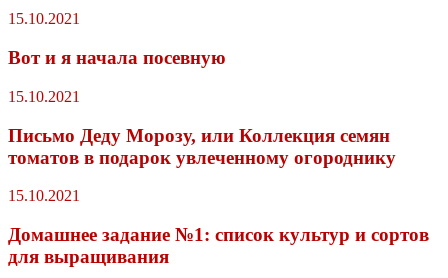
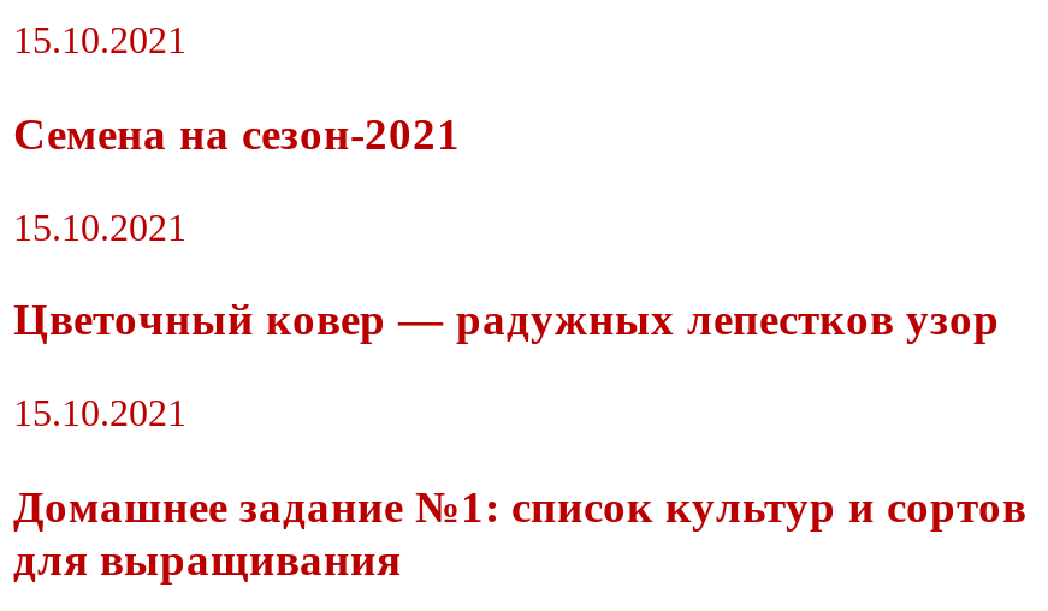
- Вот и я начала посевную
+ Семена на сезон-2021

- Письмо Деду Морозу, или Коллекция семян
- томатов в подарок увлеченному огороднику
+ Цветочный ковер — радужных лепестков узор
